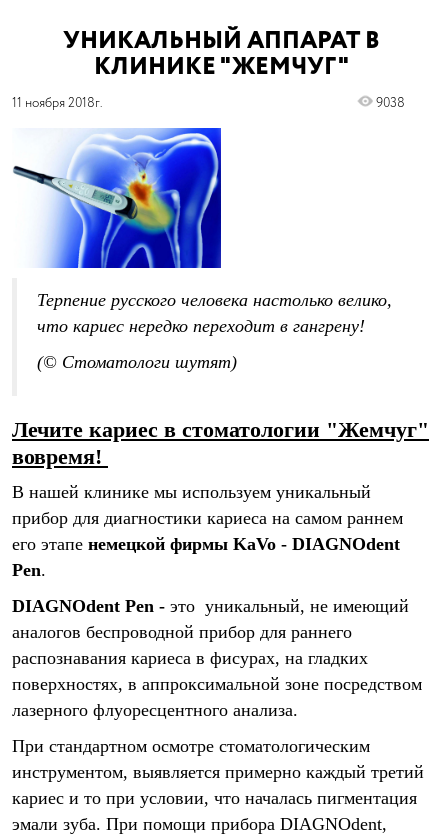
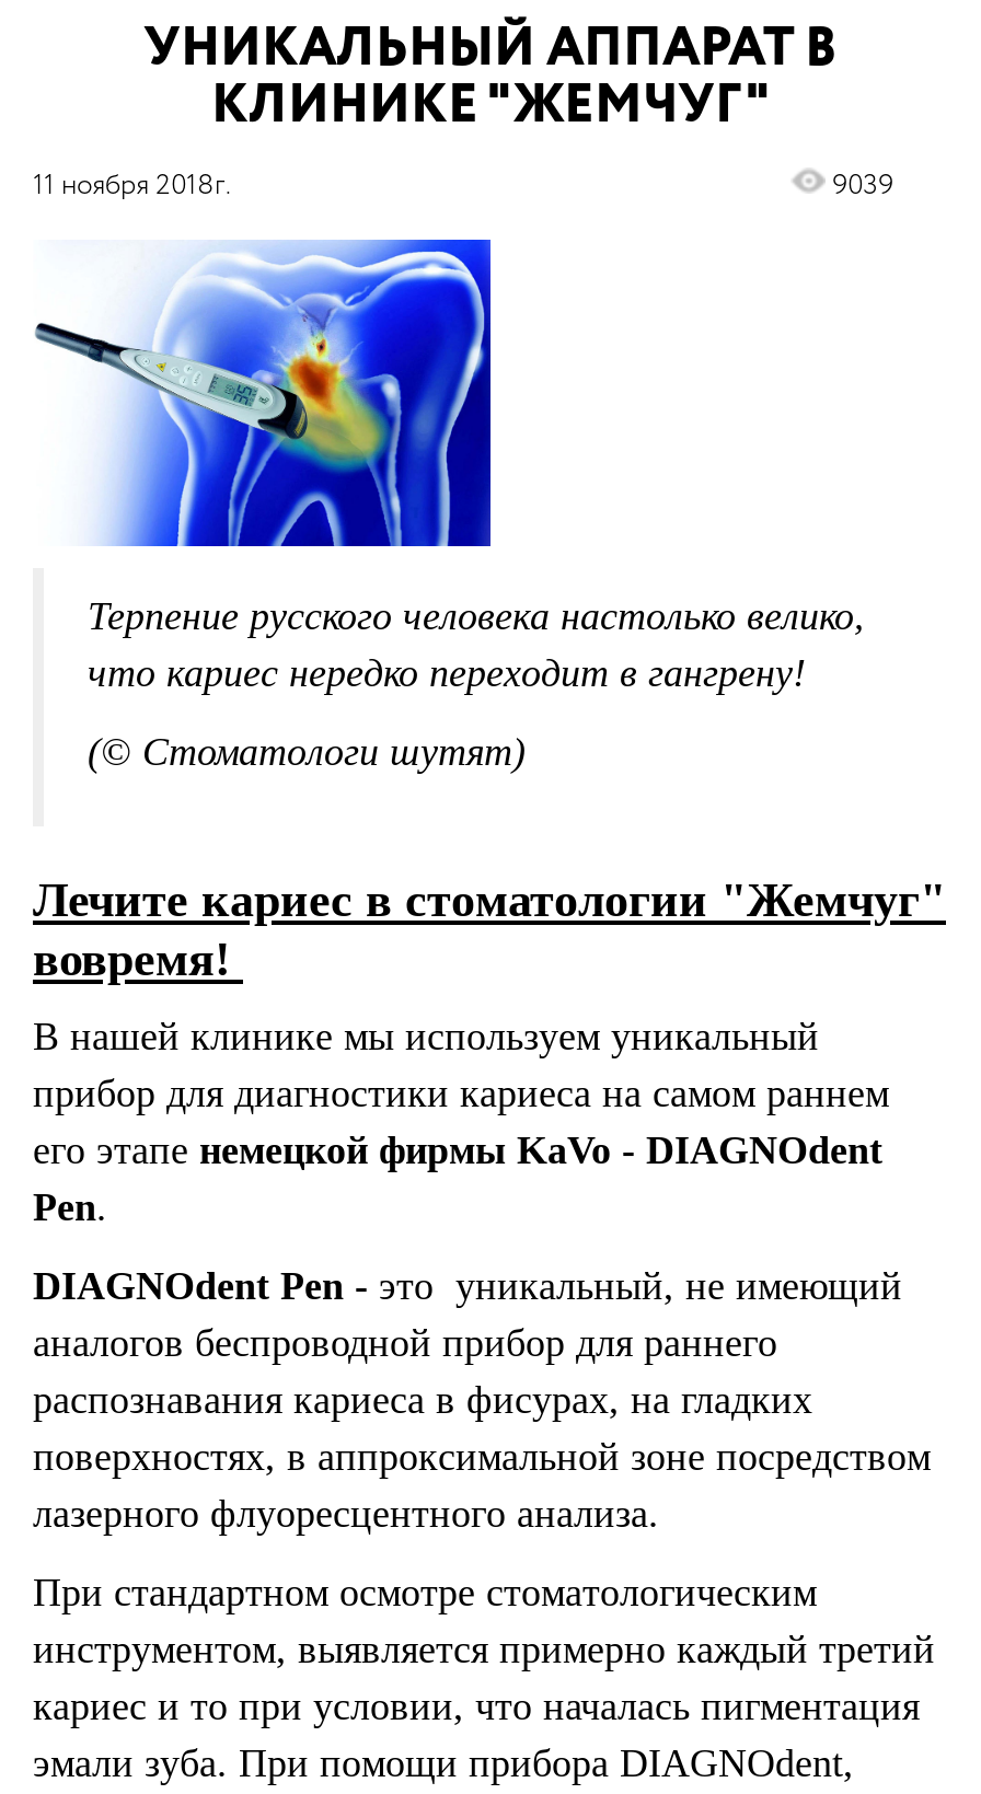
- 9038
+ 9039
